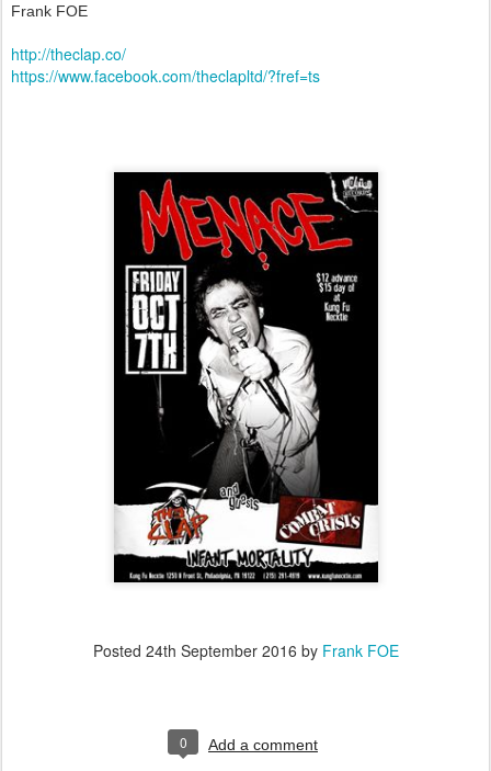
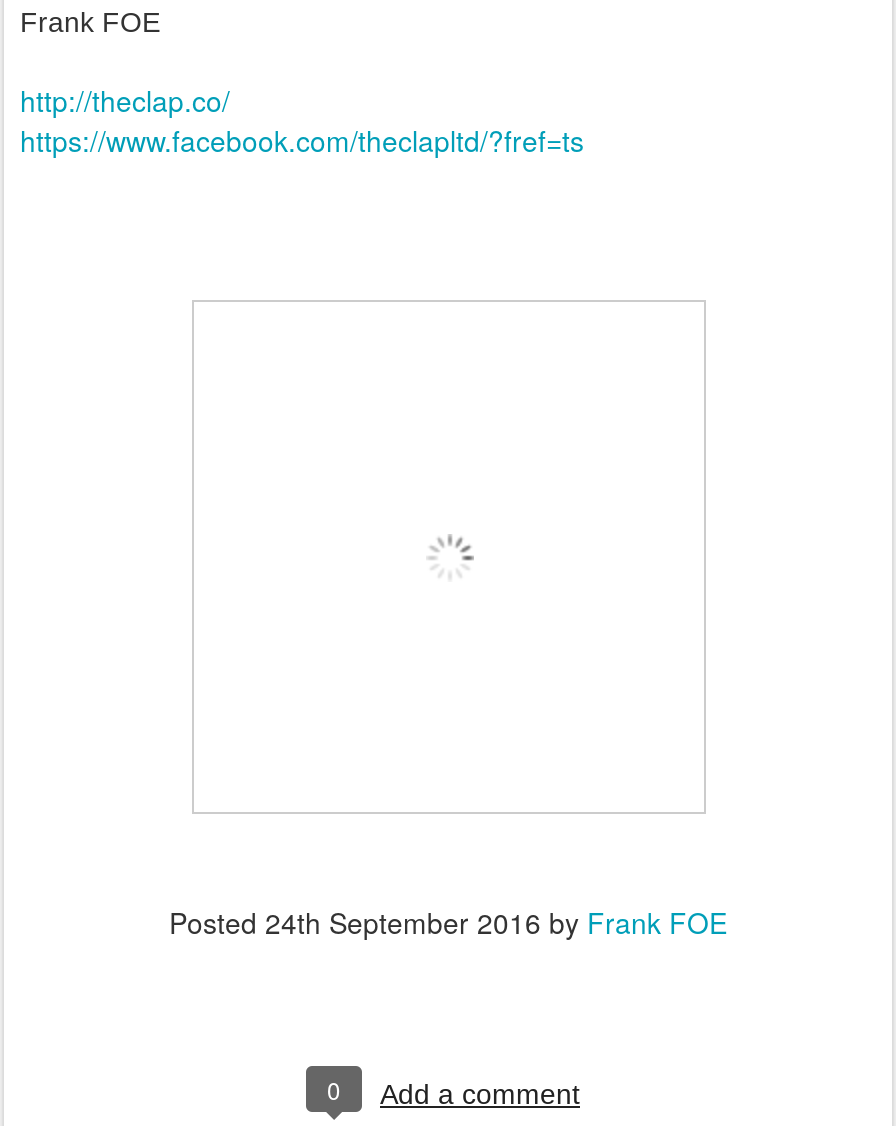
- [image]
